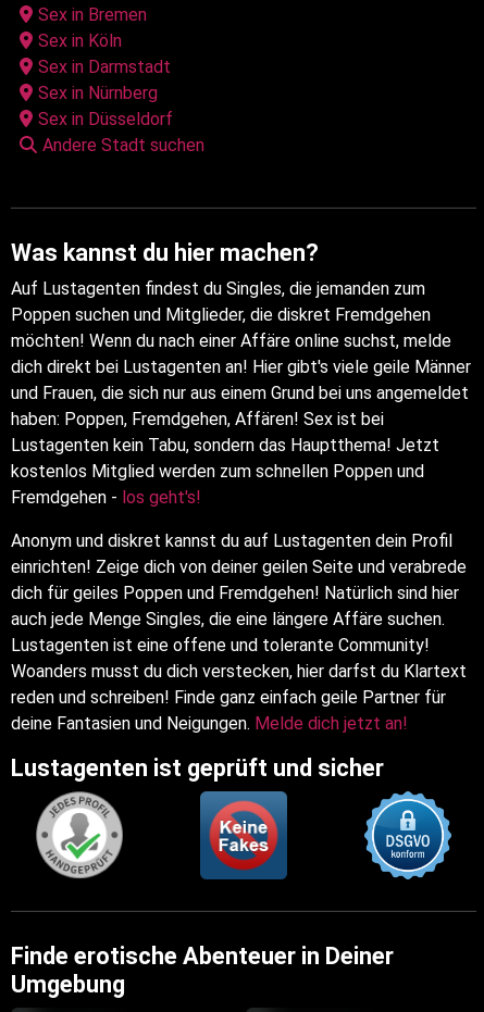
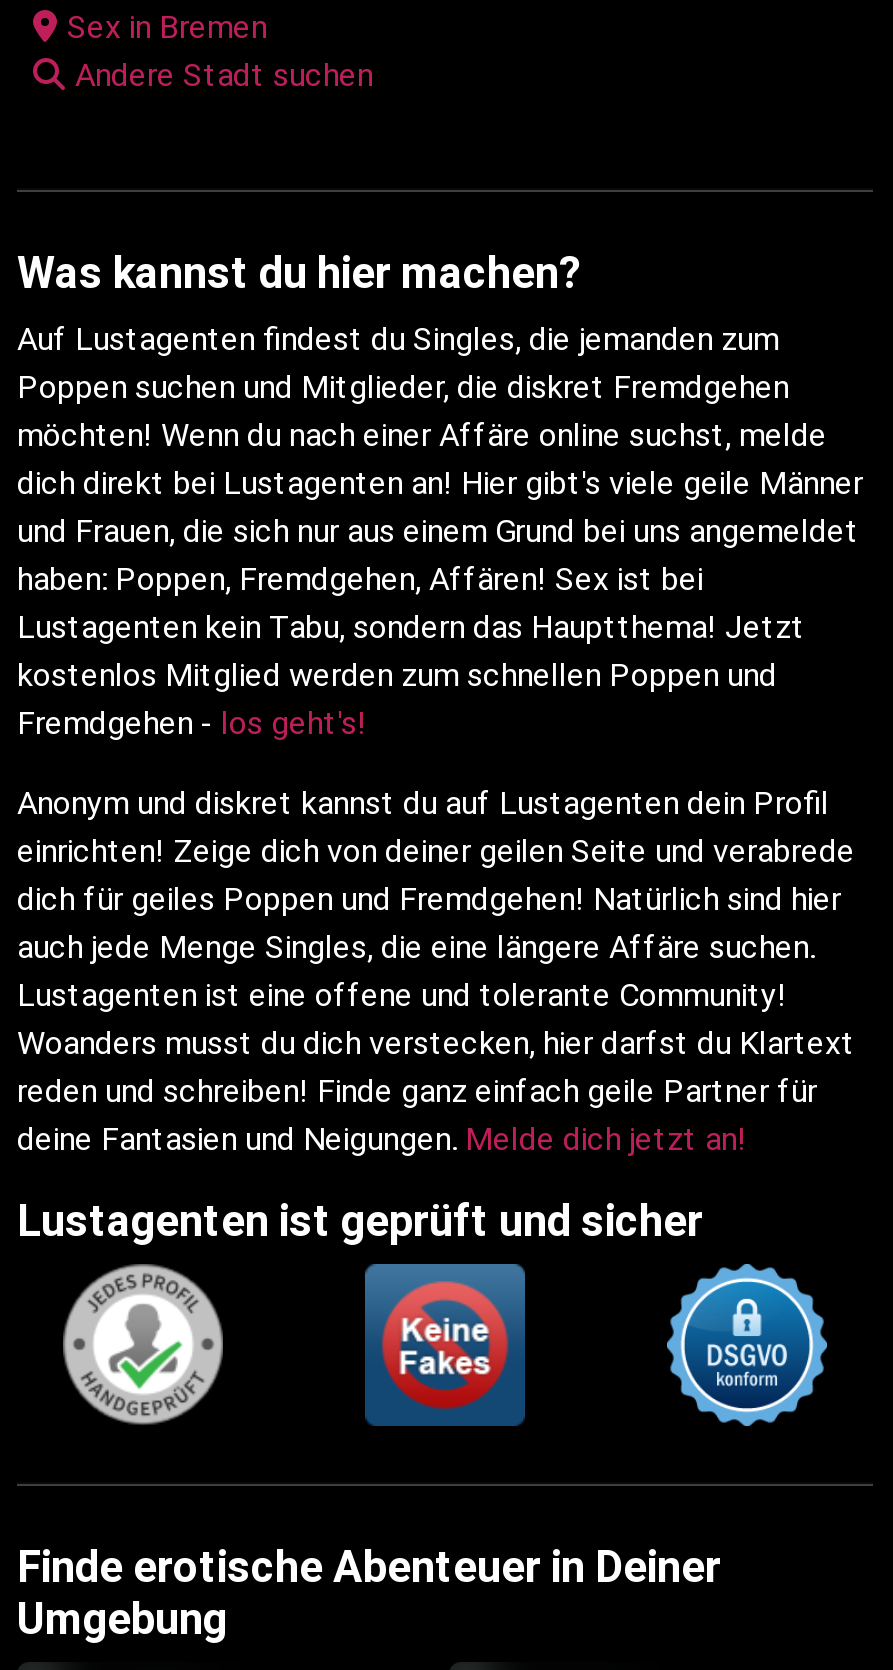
- Sex in Köln
- Sex in Darmstadt
- Sex in Nürnberg
- Sex in Düsseldorf
